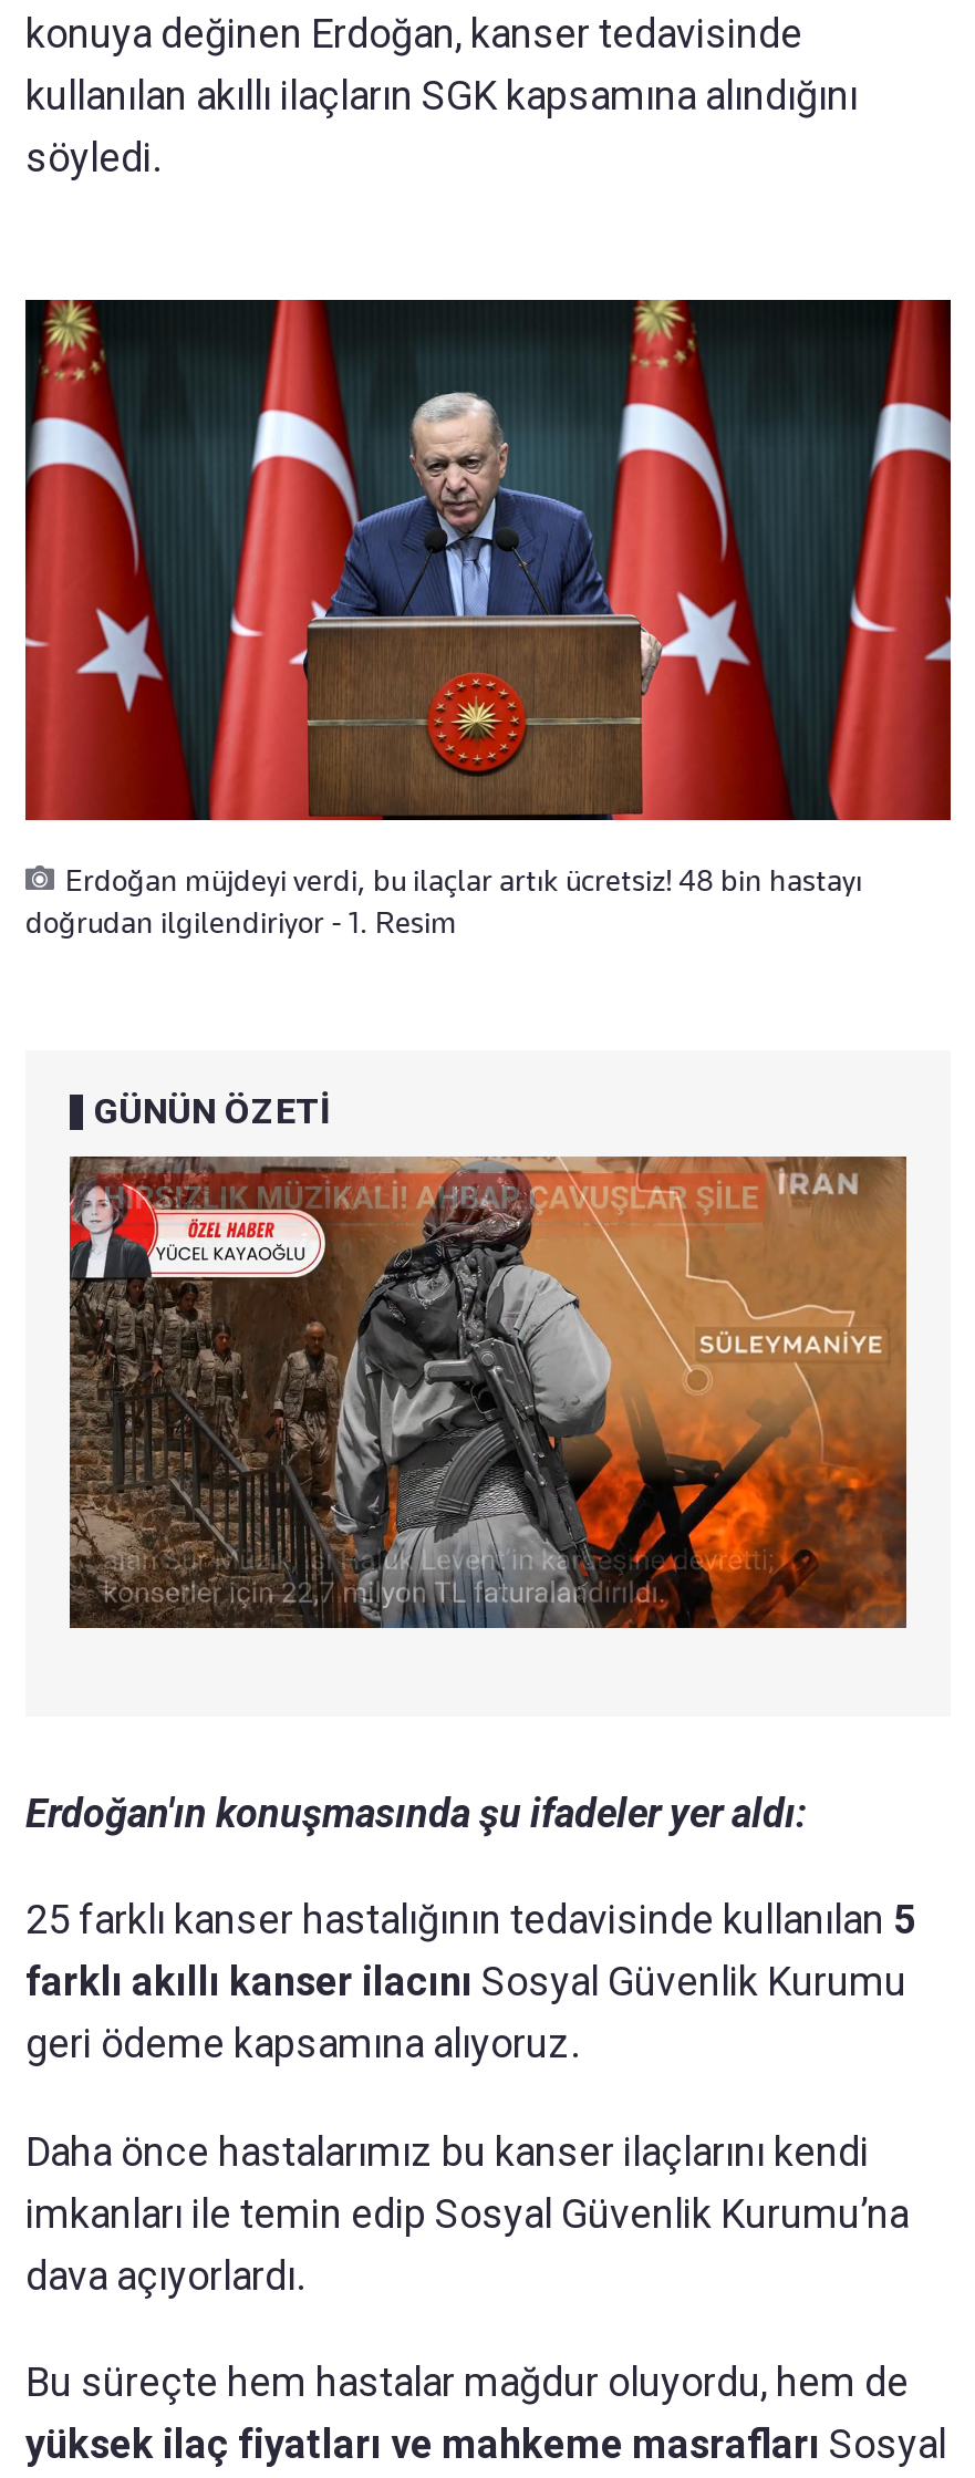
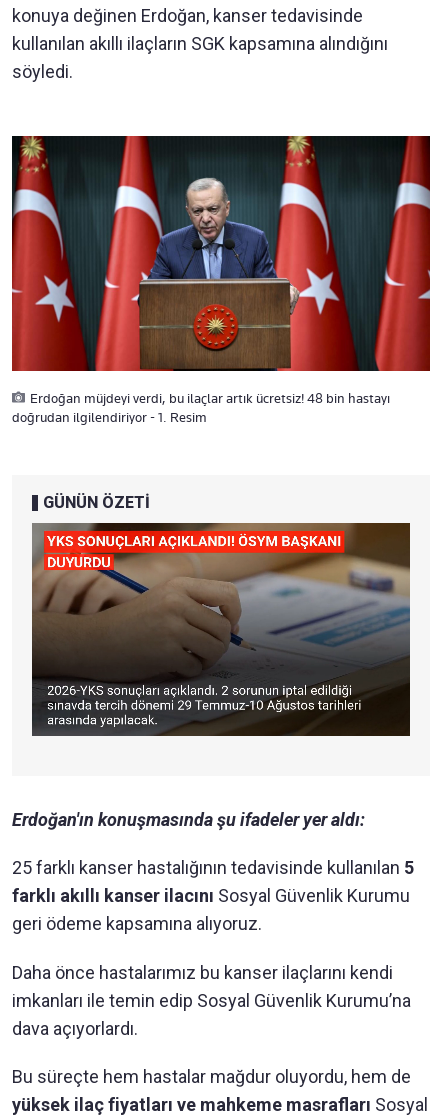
- [image]
+ [image]
